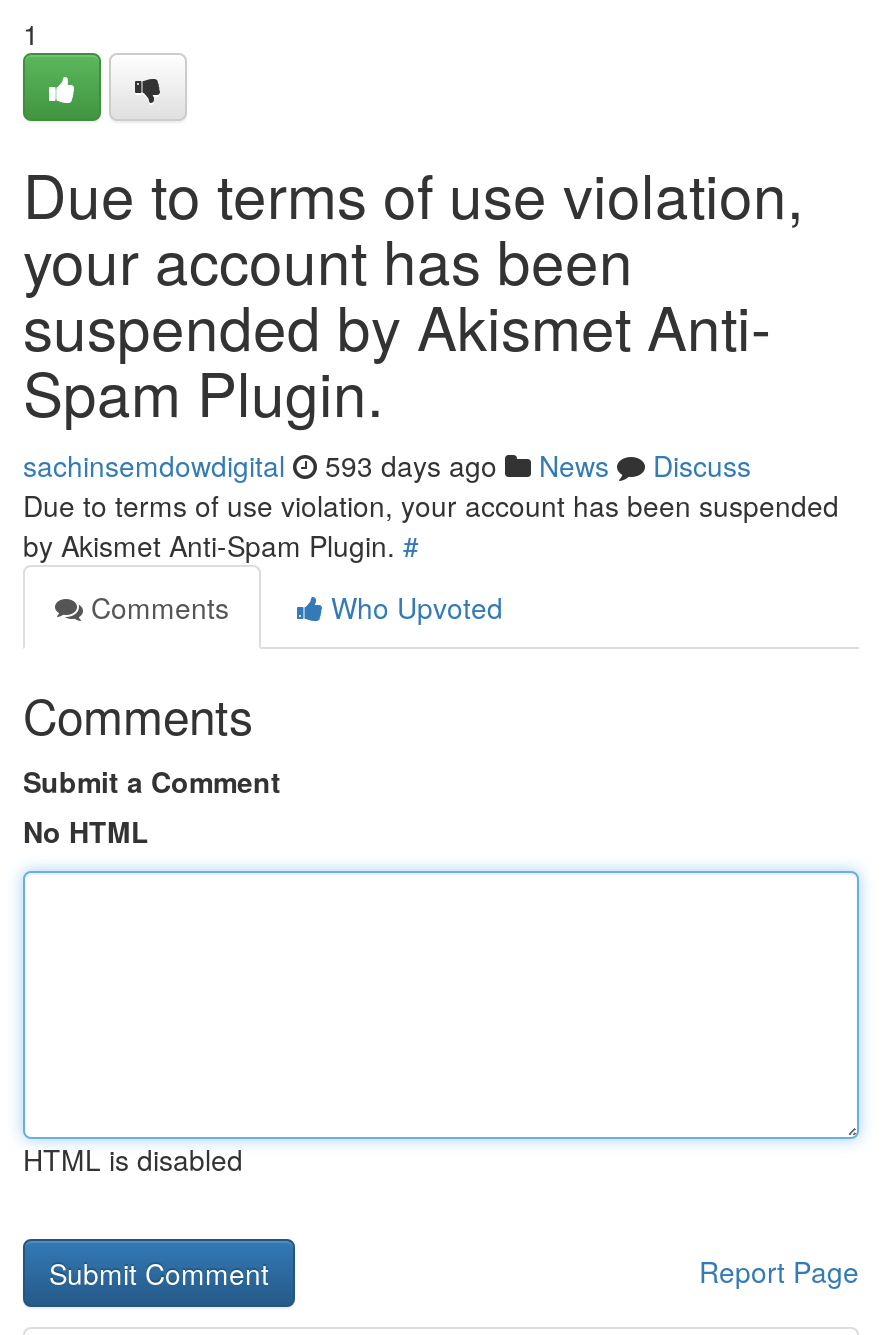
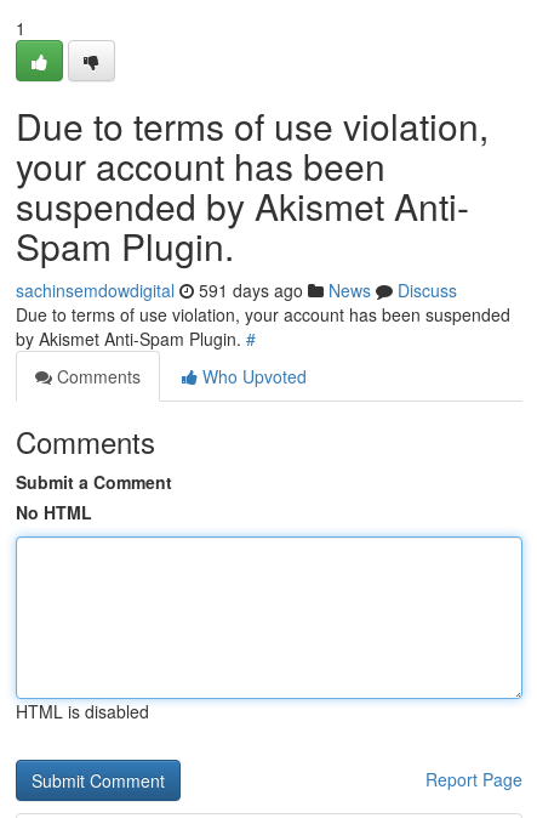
- sachinsemdowdigital 593 days ago News Discuss
+ sachinsemdowdigital 591 days ago News Discuss
